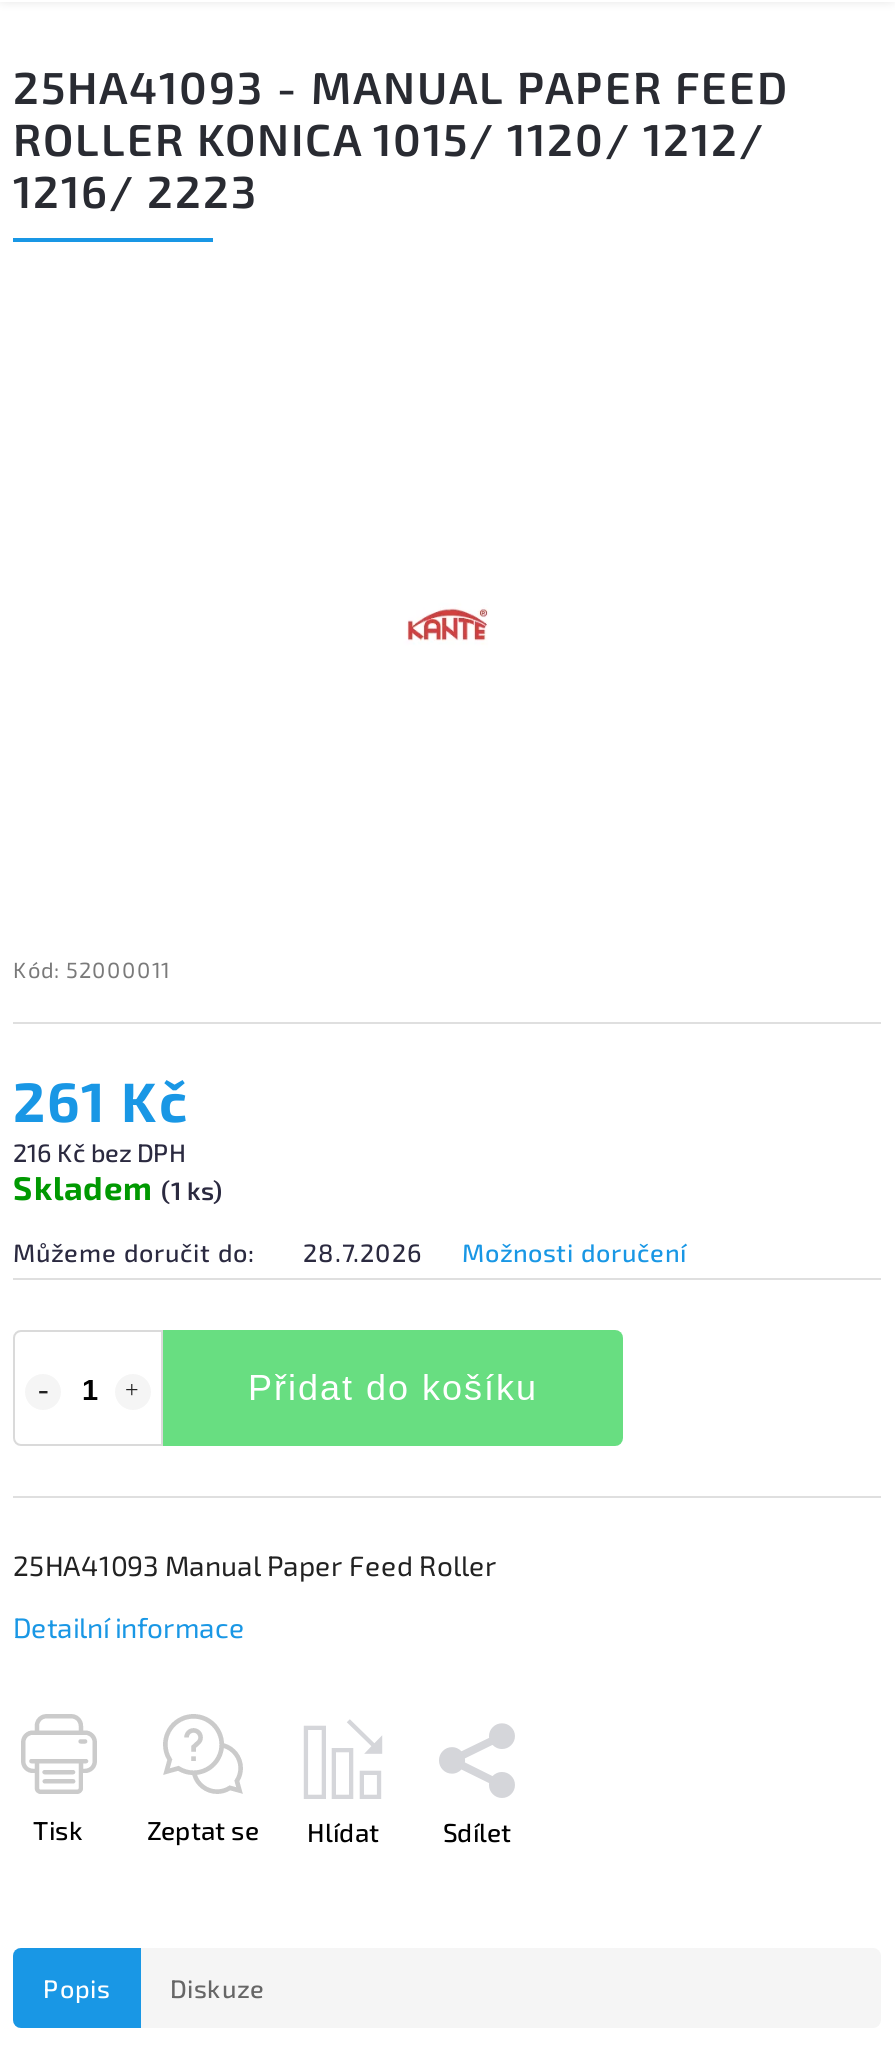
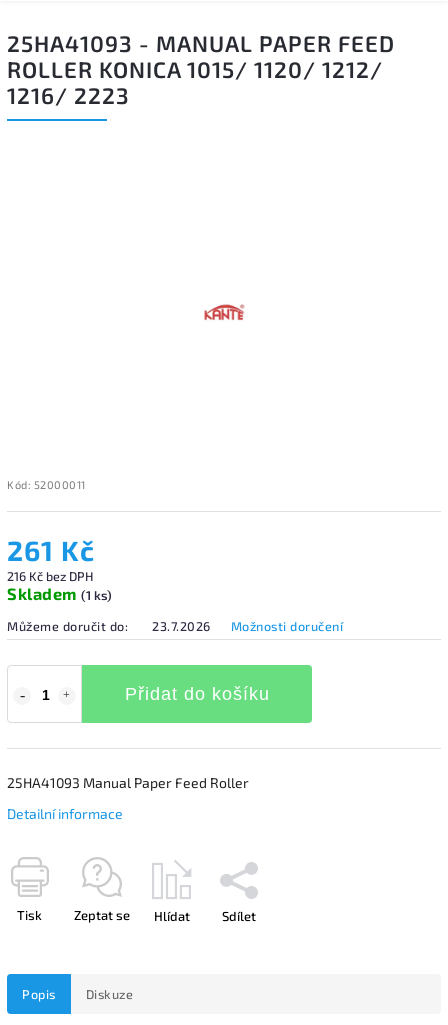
- Můžeme doručit do: 28.7.2026 Možnosti doručení
+ Můžeme doručit do: 23.7.2026 Možnosti doručení
